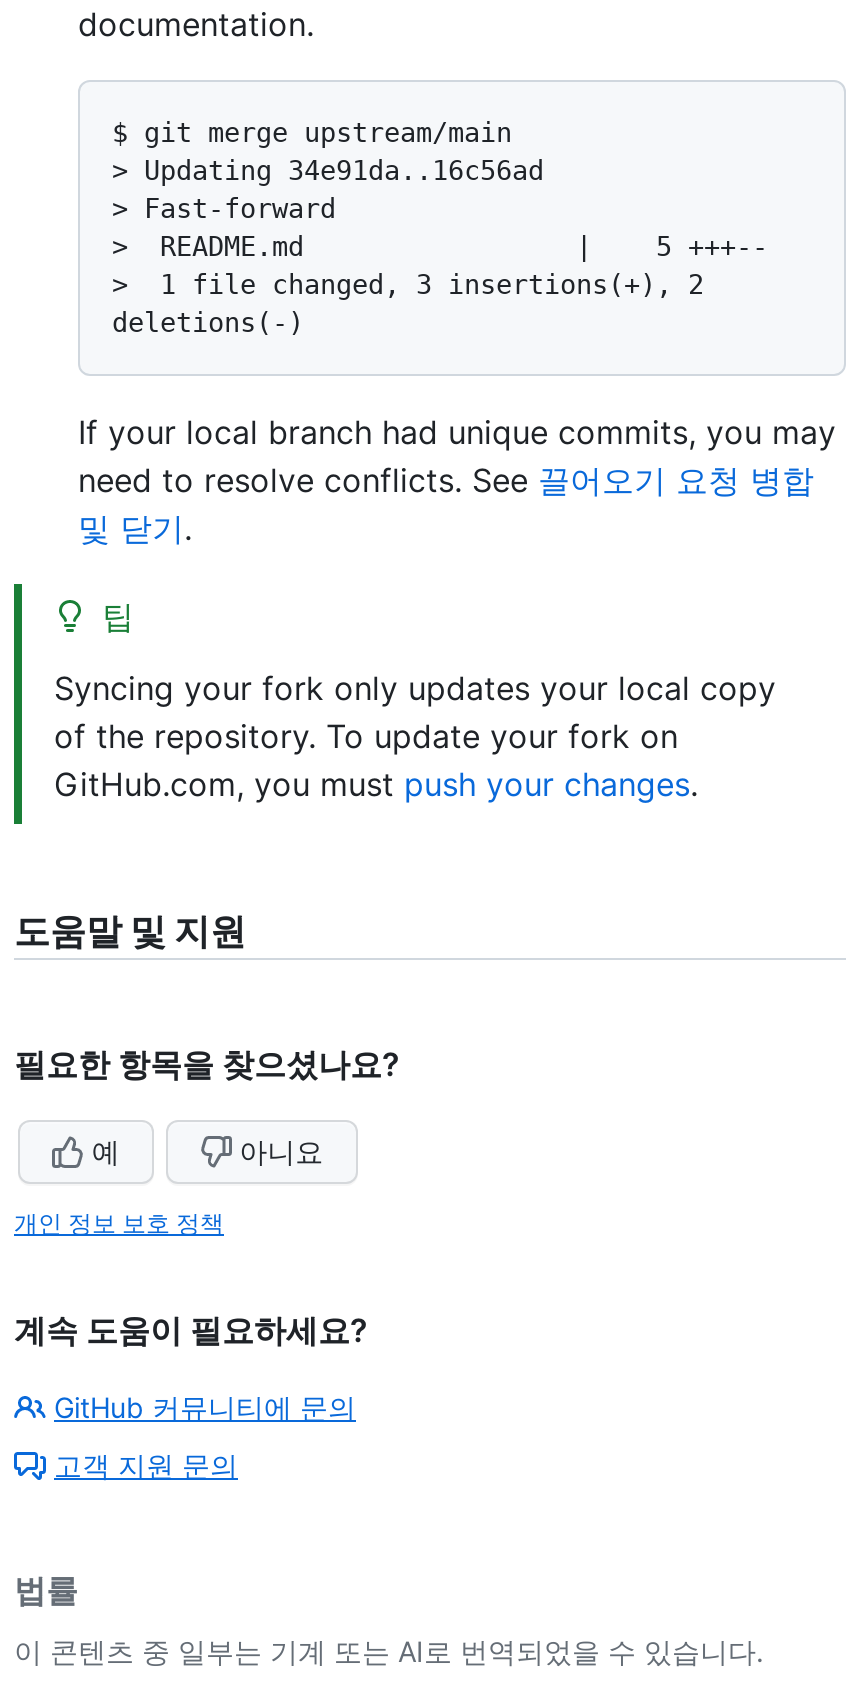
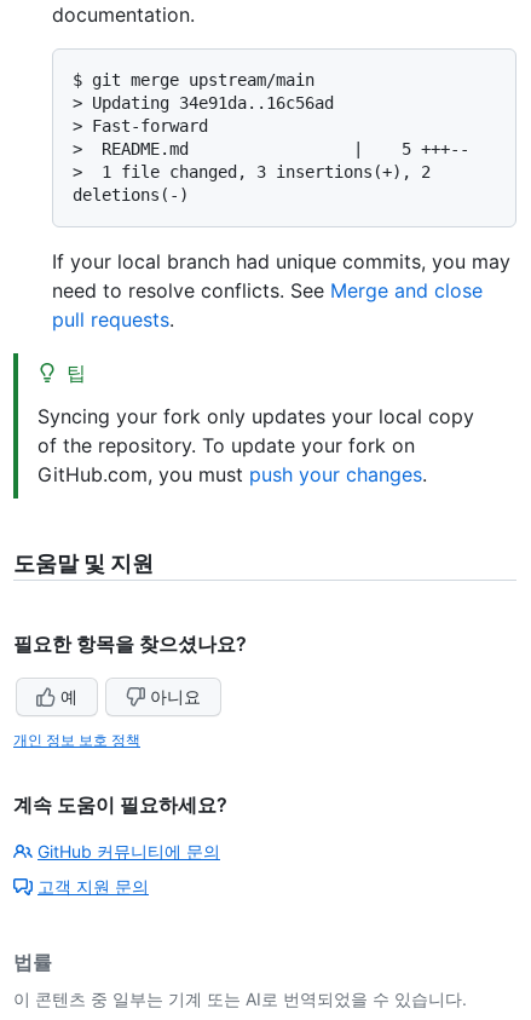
- need to resolve conflicts. See 끌어오기 요청 병합
- 및 닫기.
+ need to resolve conflicts. See Merge and close
+ pull requests.
